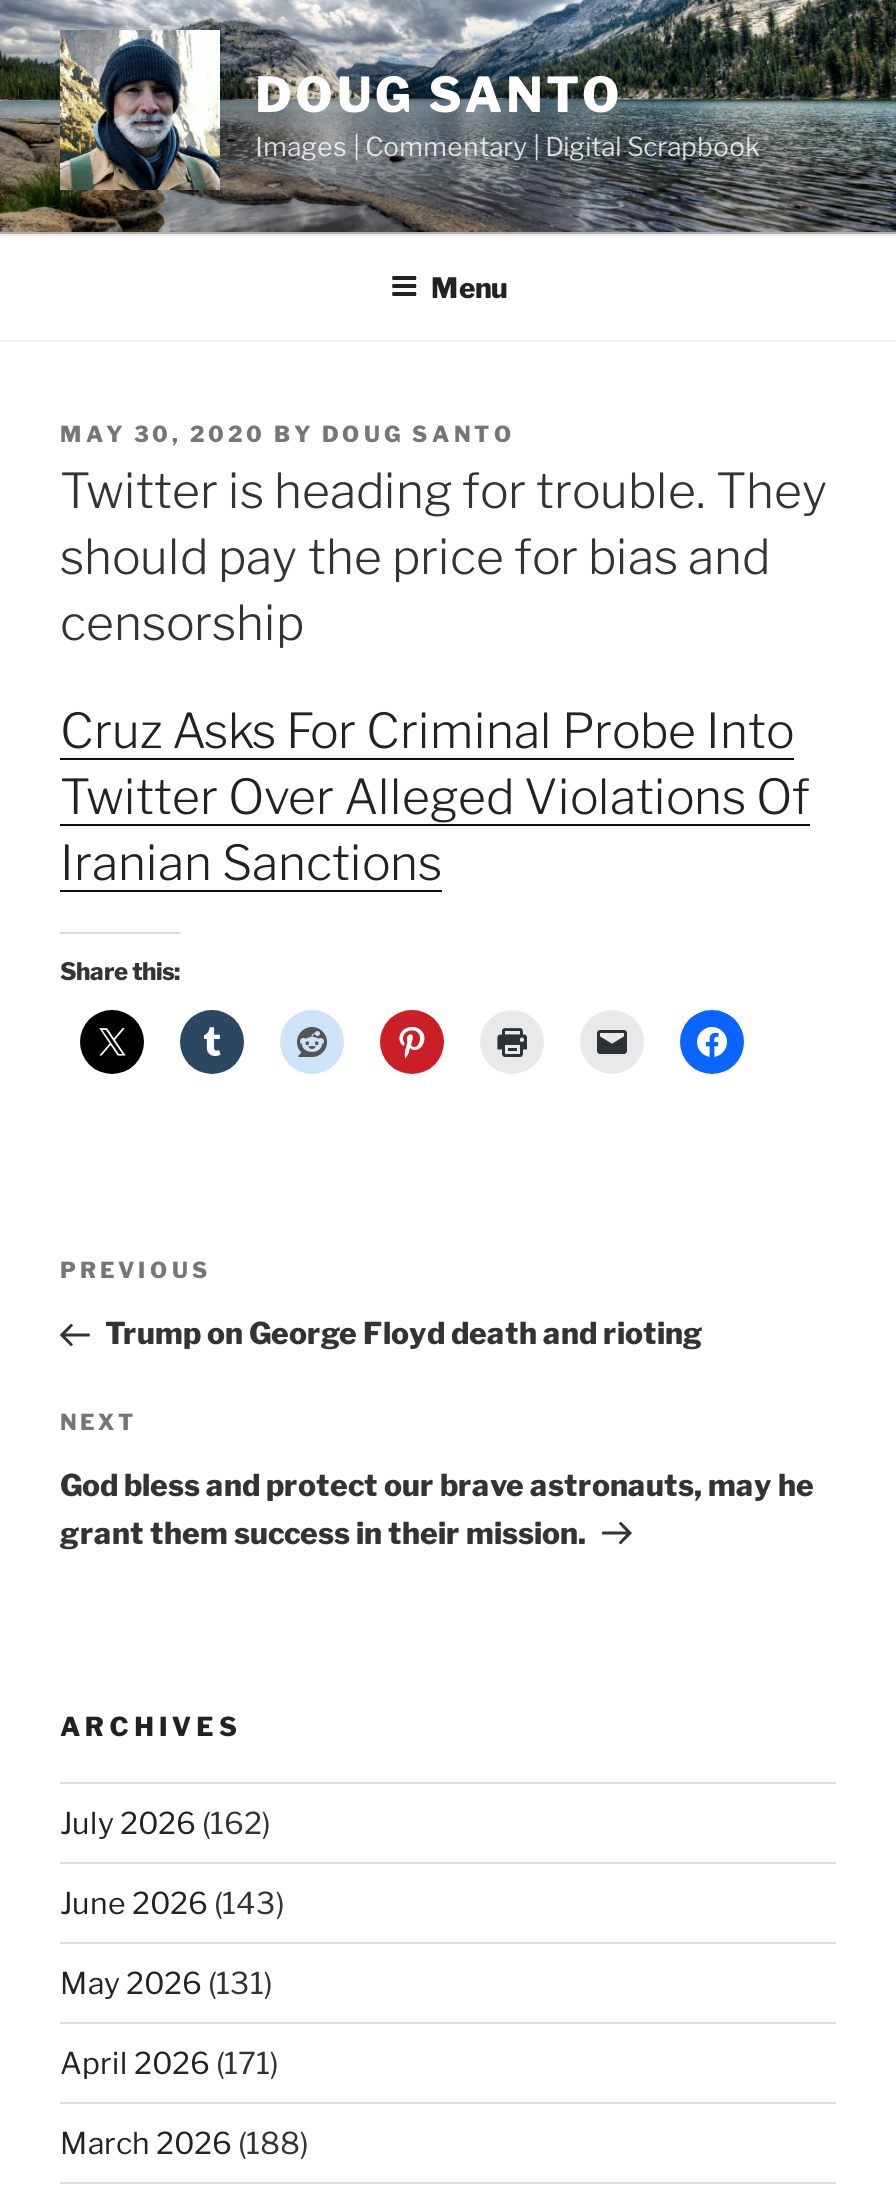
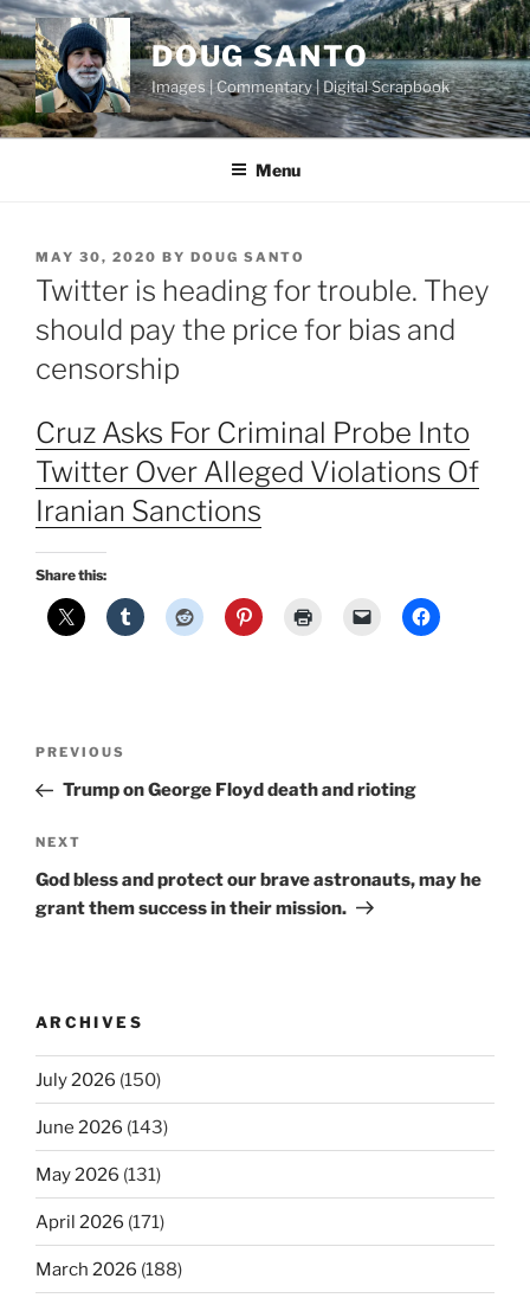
- July 2026 (162)
+ July 2026 (150)
